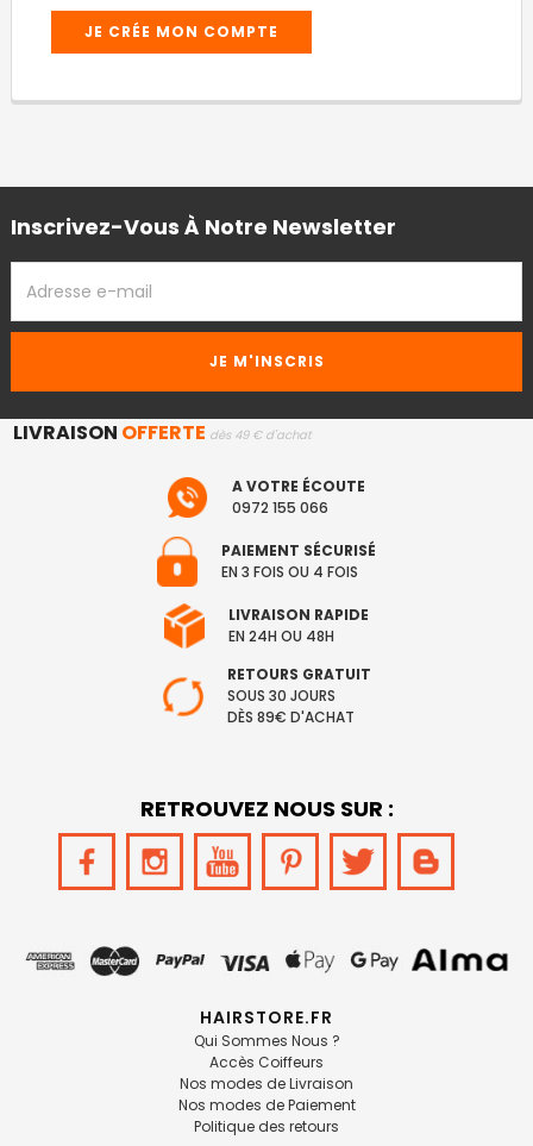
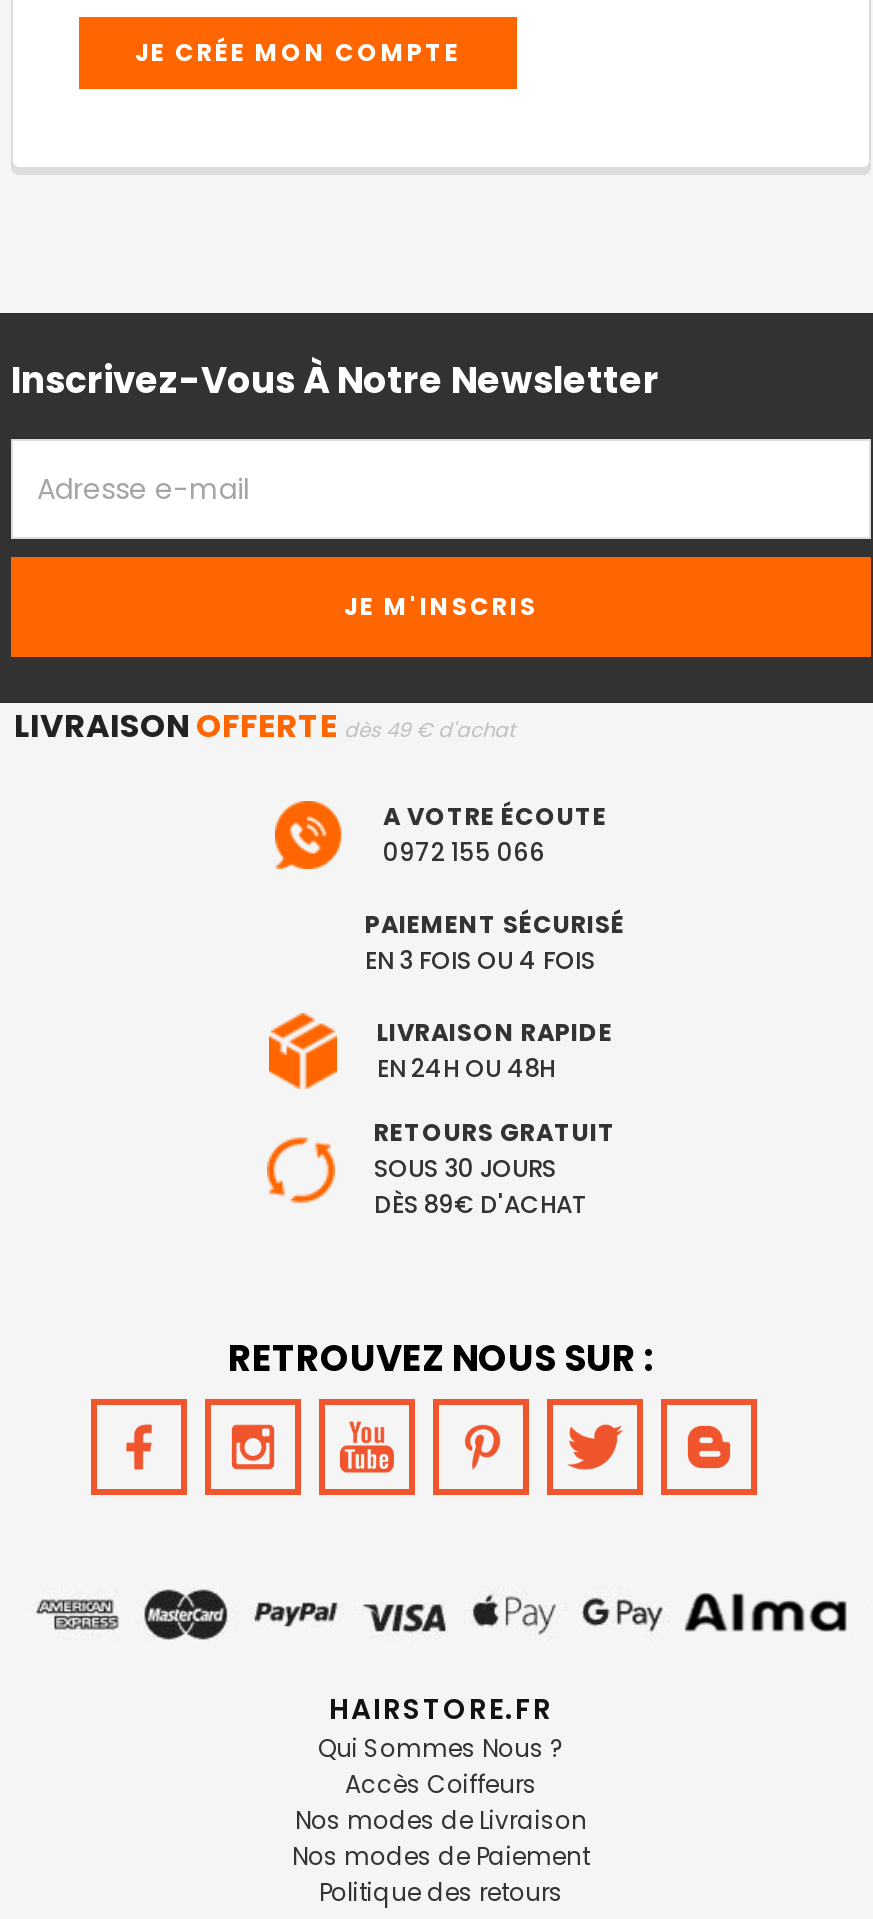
- [image]
